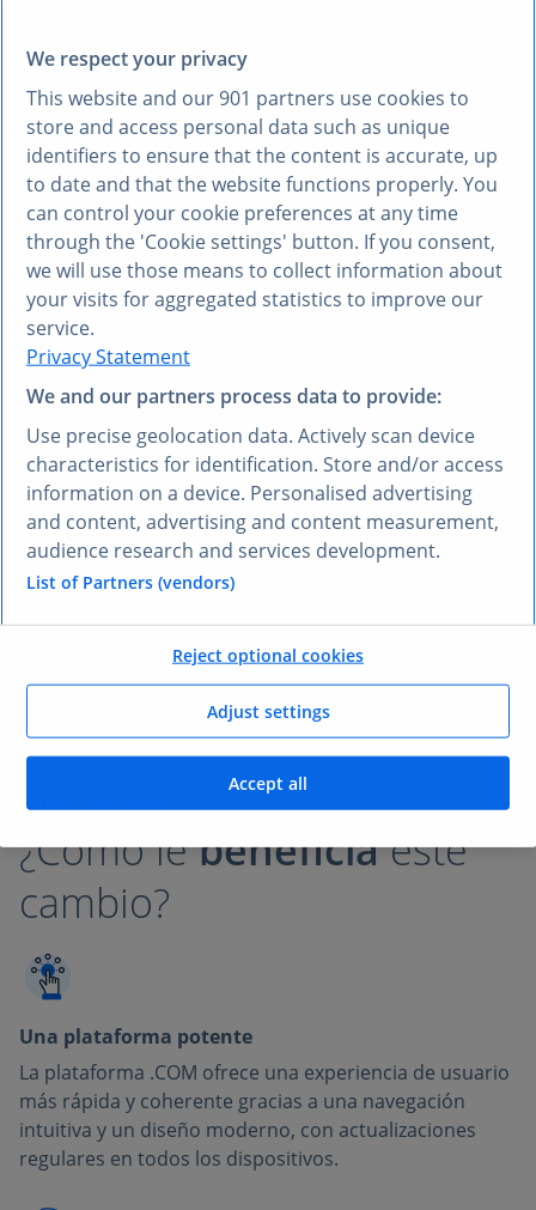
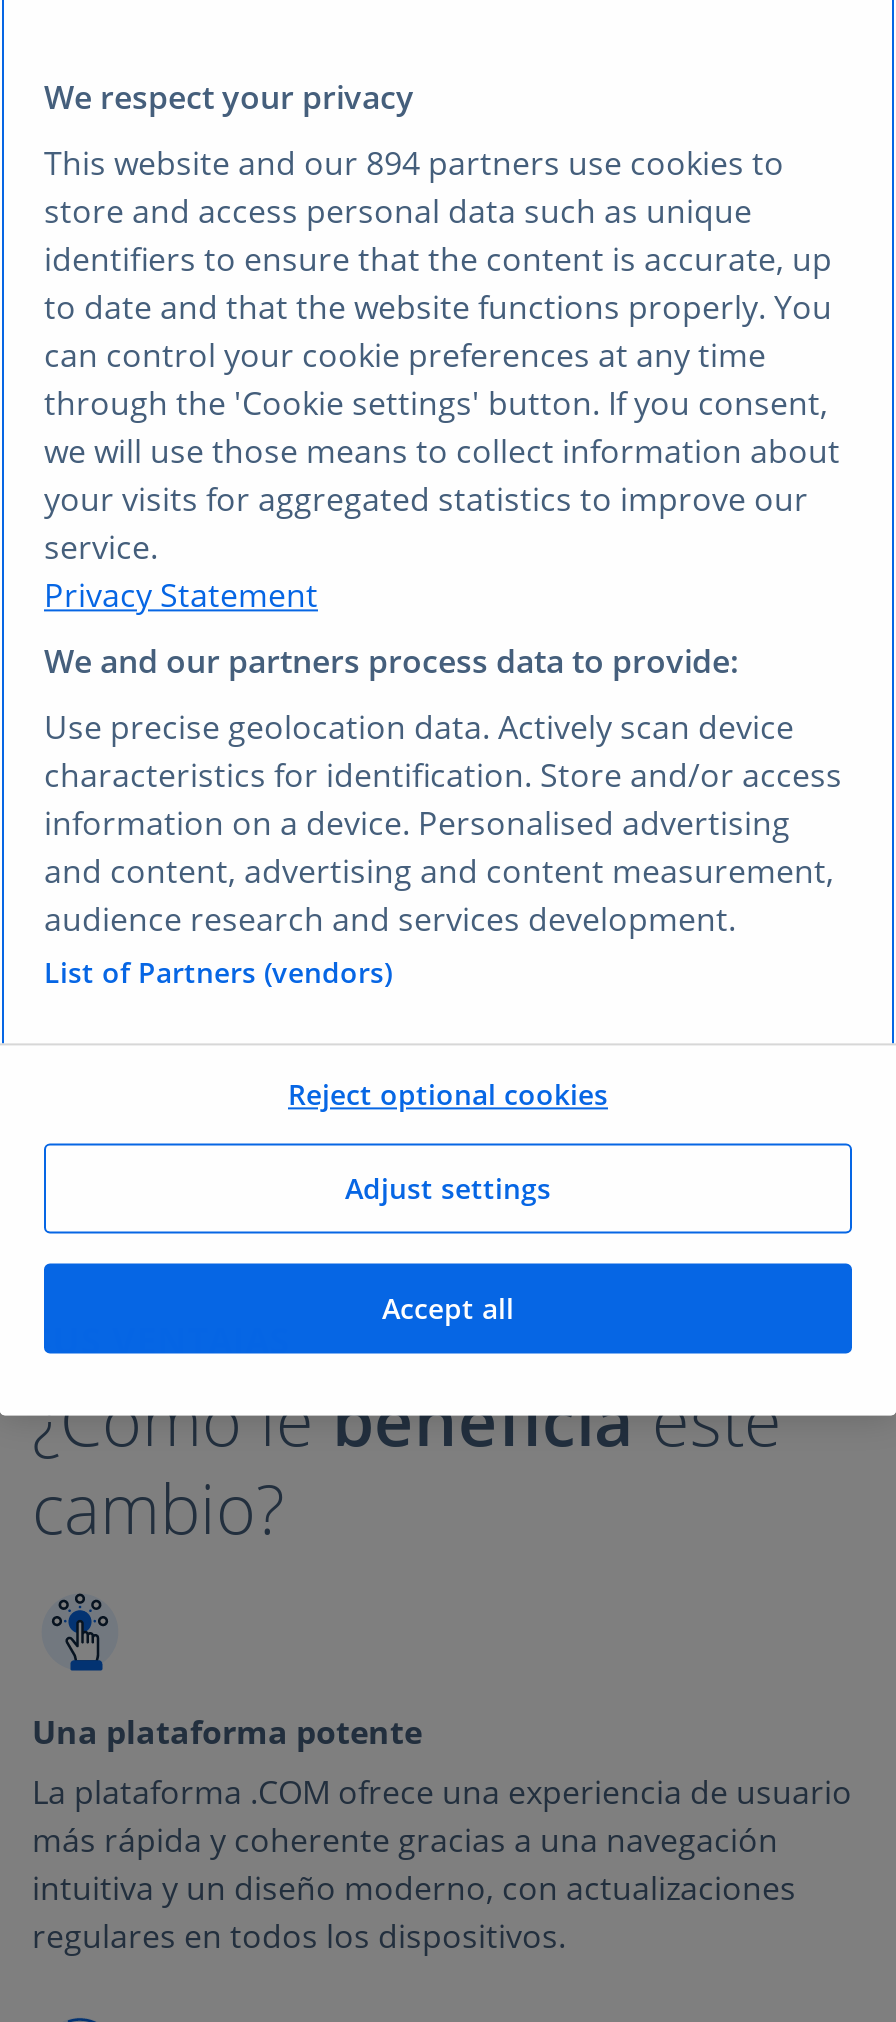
- This website and our 901 partners use cookies to
+ This website and our 894 partners use cookies to
